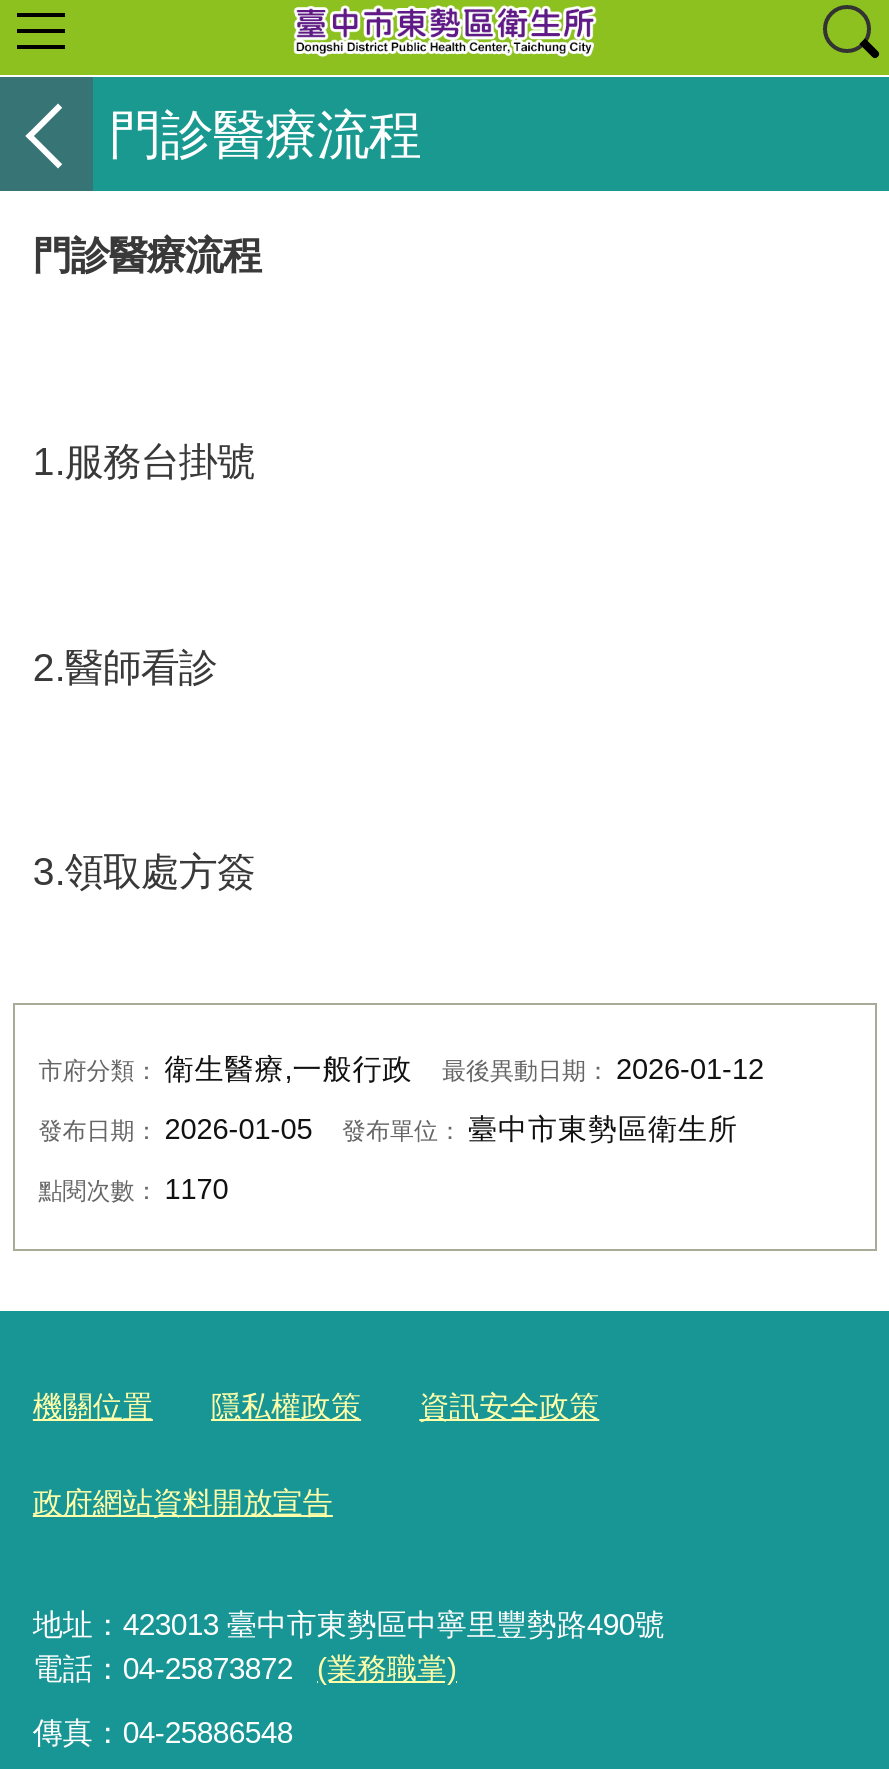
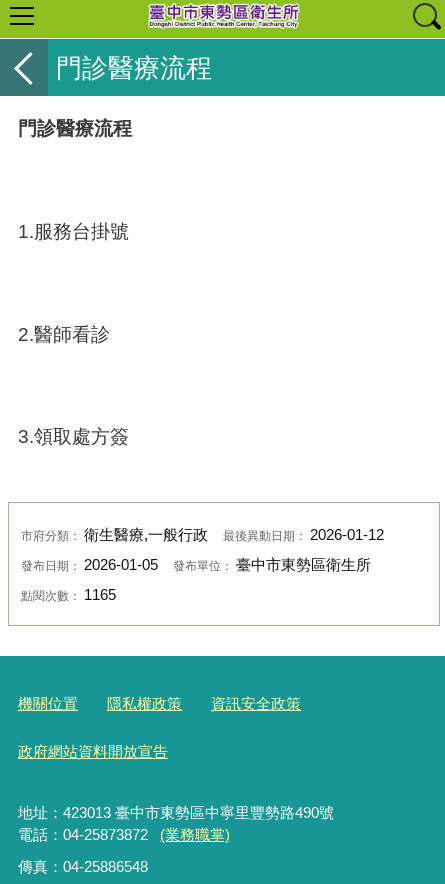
- 點閱次數：1170
+ 點閱次數：1165
